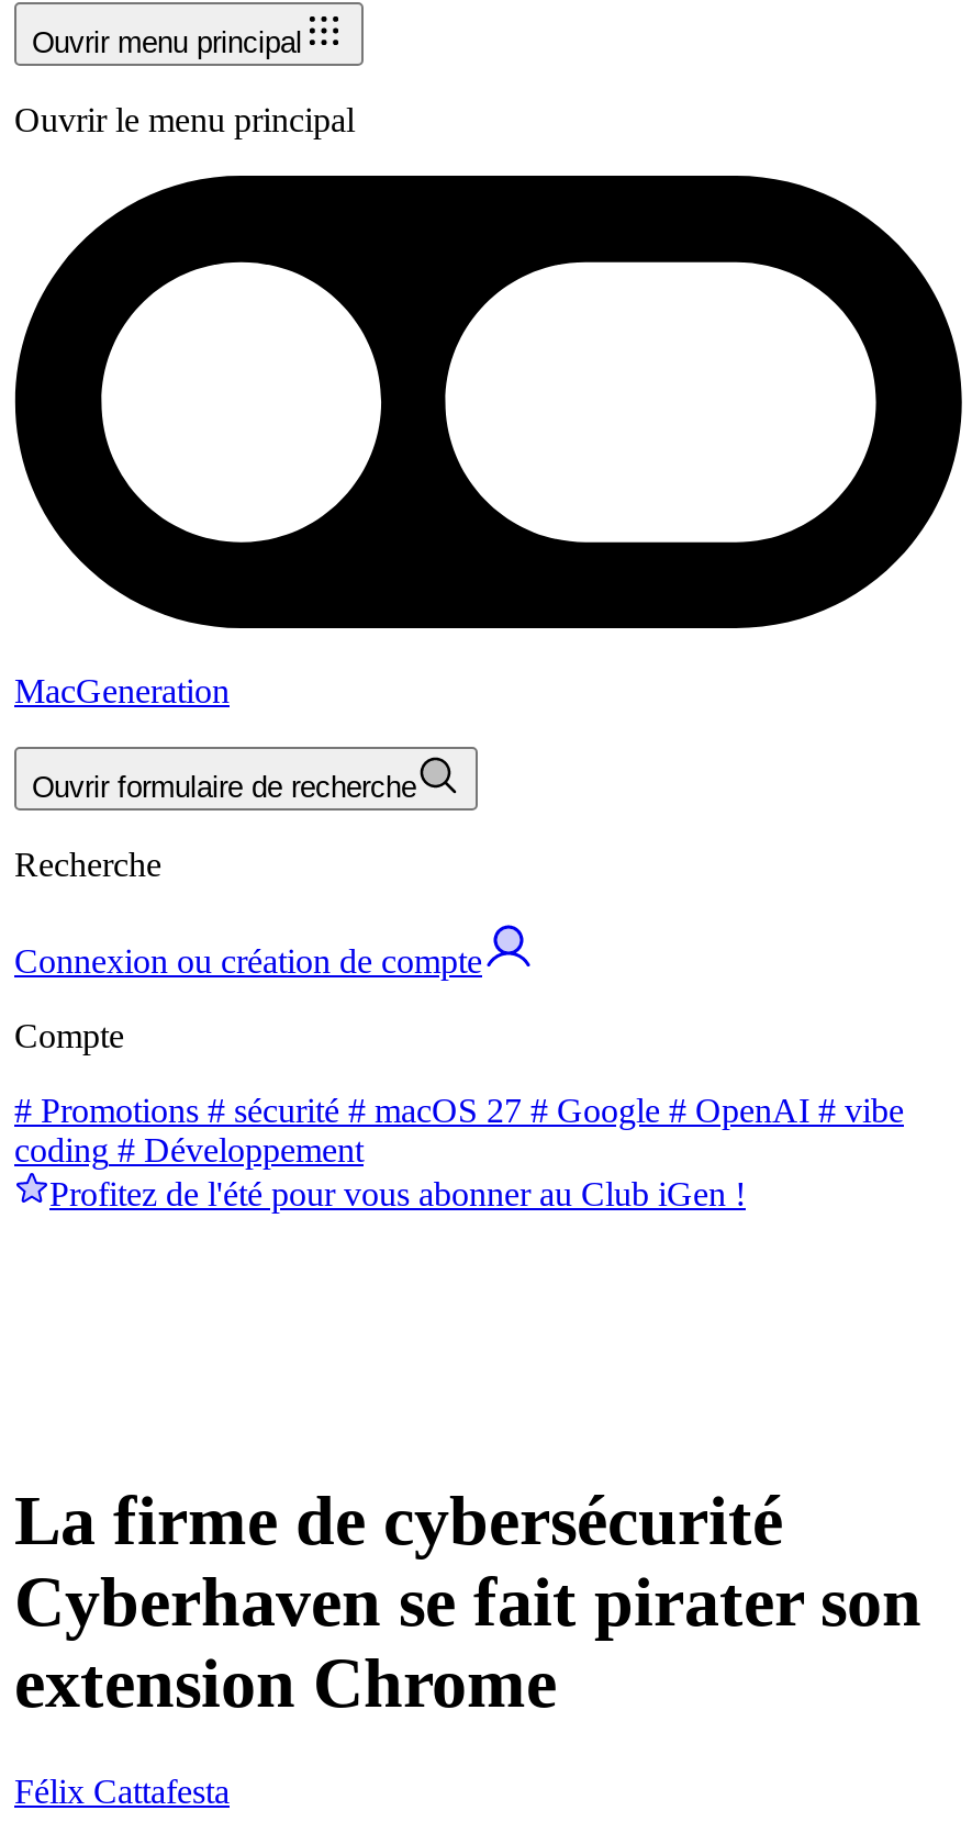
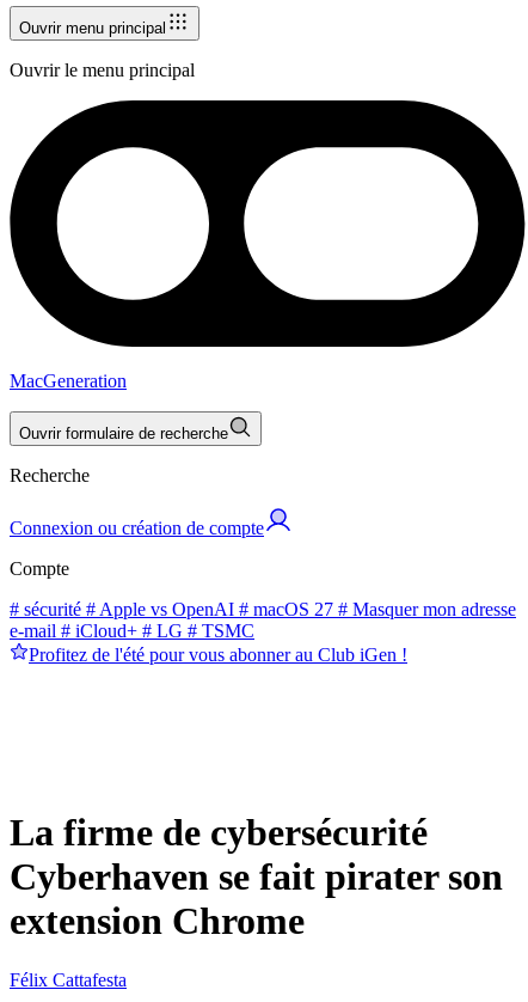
- # Promotions # sécurité # macOS 27 # Google # OpenAI # vibe
- coding # Développement
+ # sécurité # Apple vs OpenAI # macOS 27 # Masquer mon adresse
+ e-mail # iCloud+ # LG # TSMC
